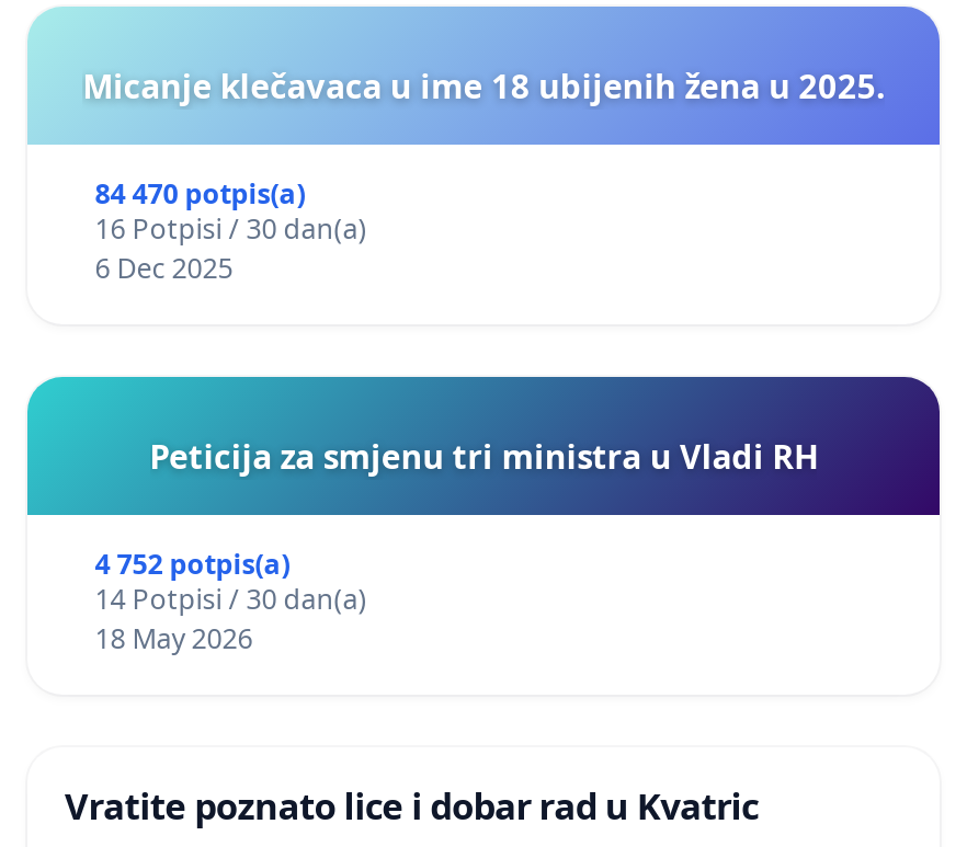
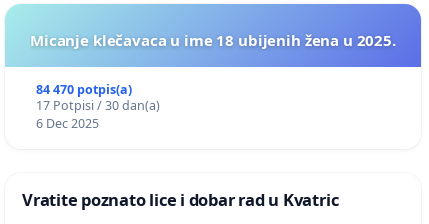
- 16 Potpisi / 30 dan(a)
+ 17 Potpisi / 30 dan(a)

- Peticija za smjenu tri ministra u Vladi RH
- 4 752 potpis(a)
- 14 Potpisi / 30 dan(a)
- 18 May 2026
